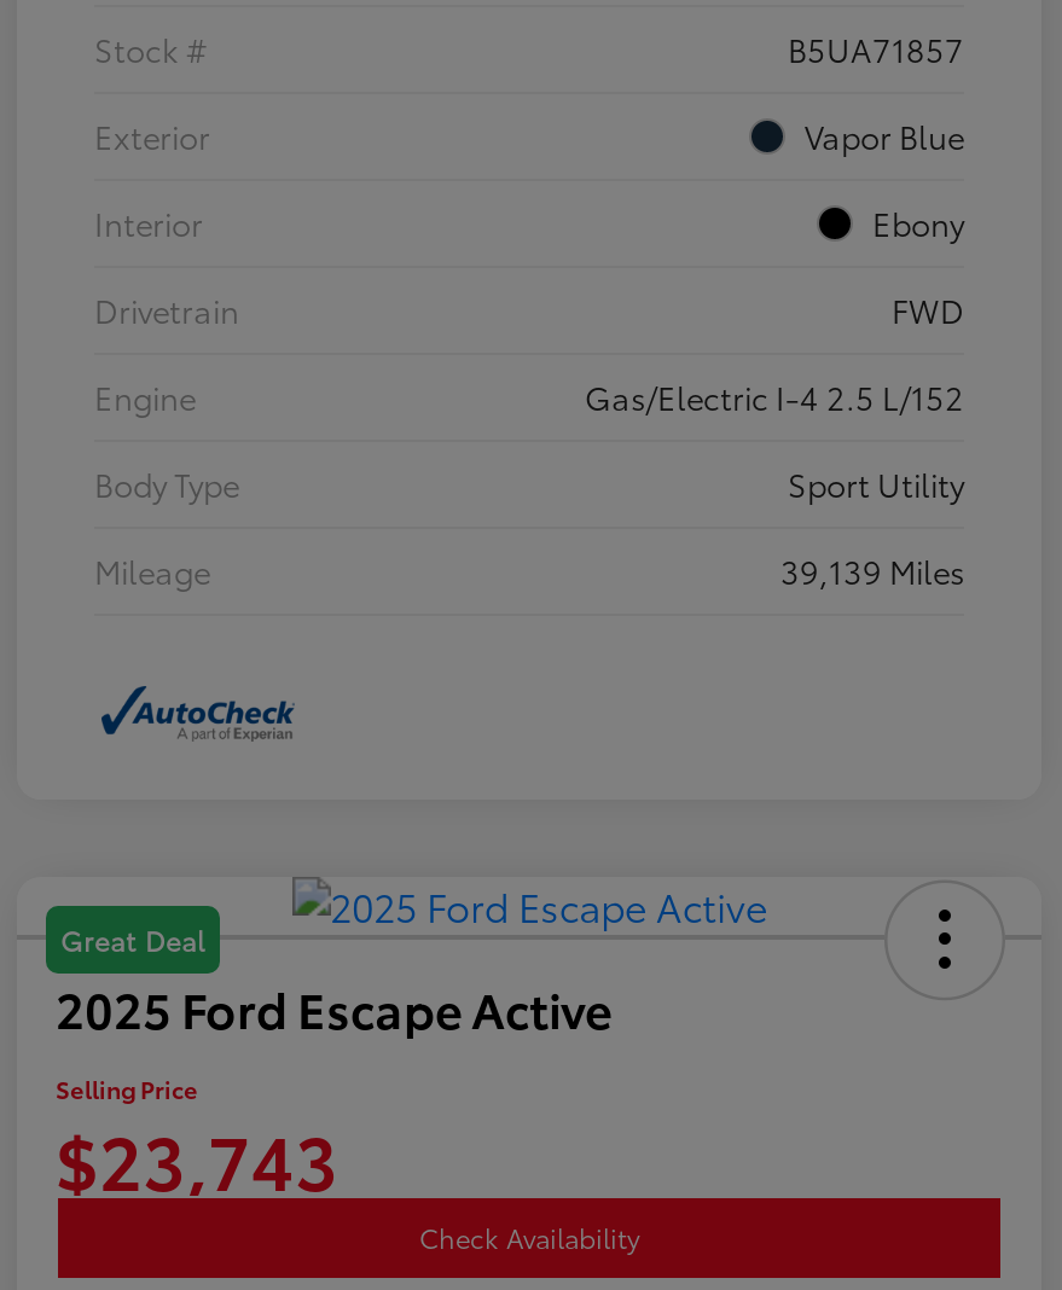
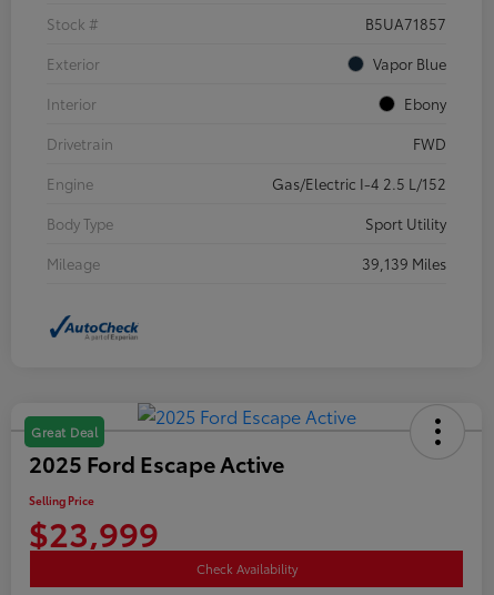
- $23,743
+ $23,999
